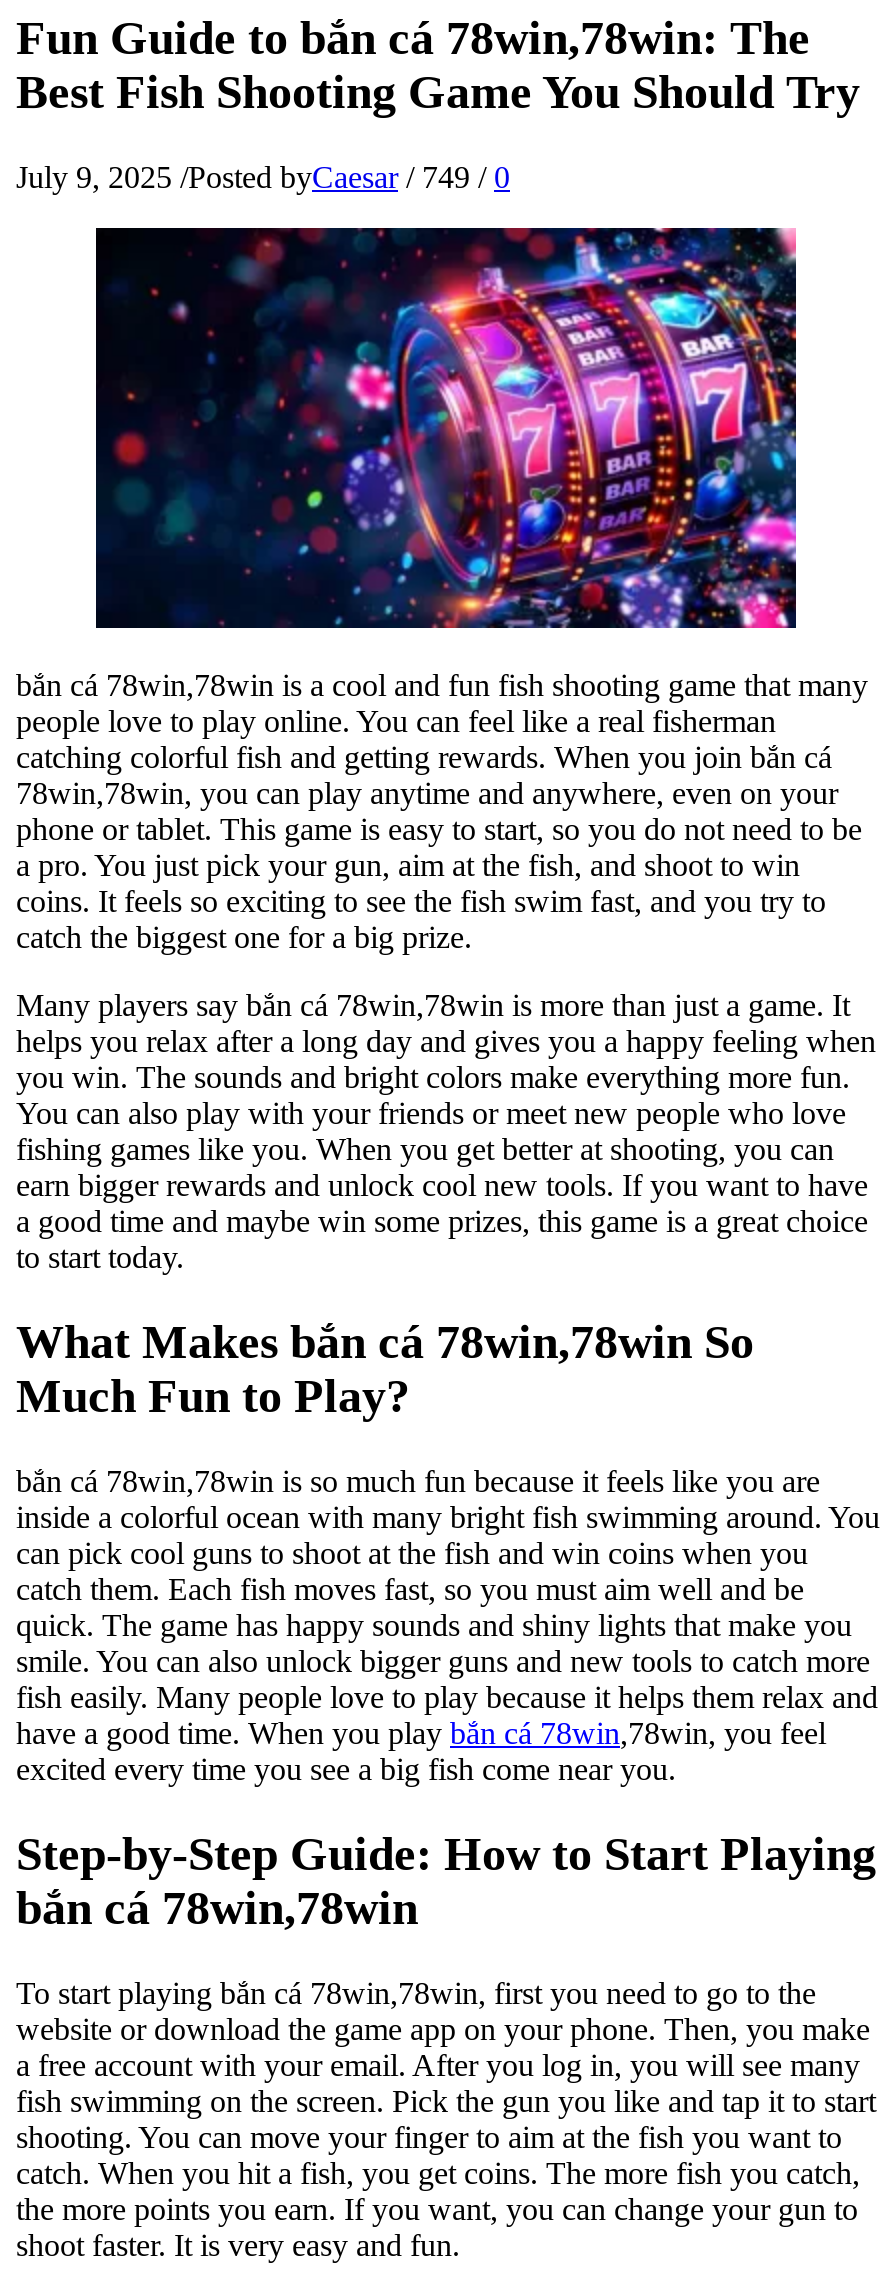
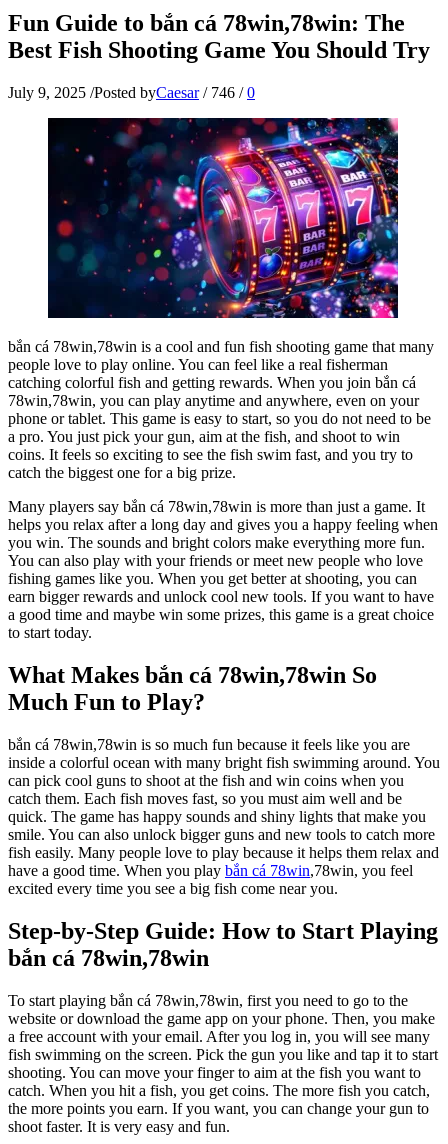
- July 9, 2025 / Posted byCaesar / 749 / 0
+ July 9, 2025 / Posted byCaesar / 746 / 0
